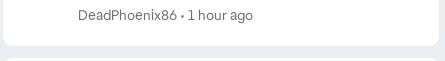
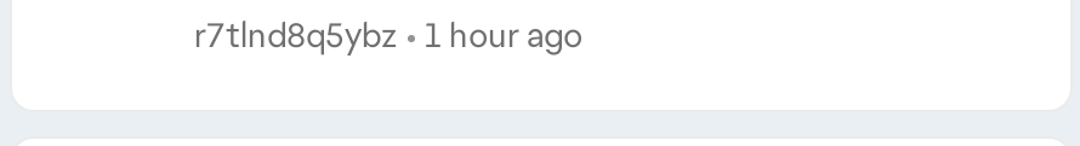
- DeadPhoenix86 1 hour ago
+ r7tlnd8q5ybz 1 hour ago
